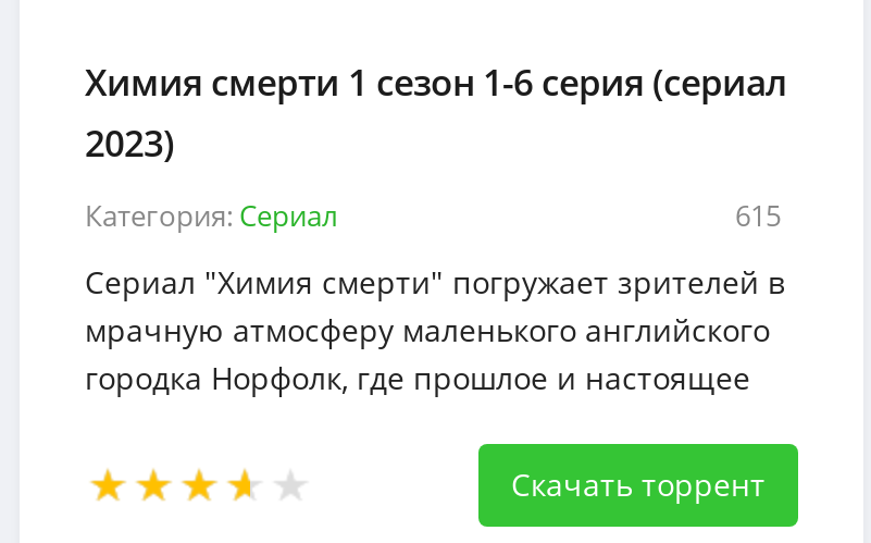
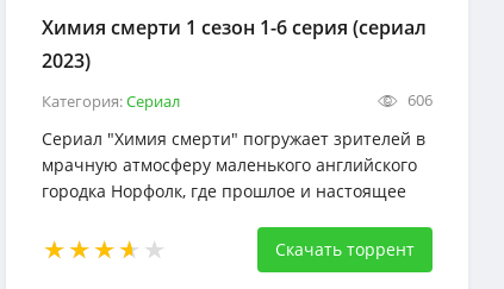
- 615
+ 606
